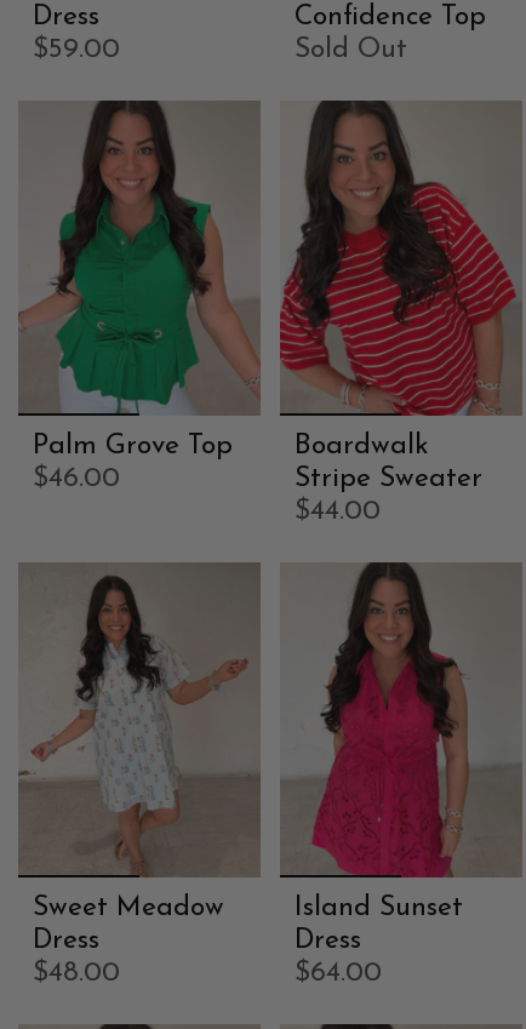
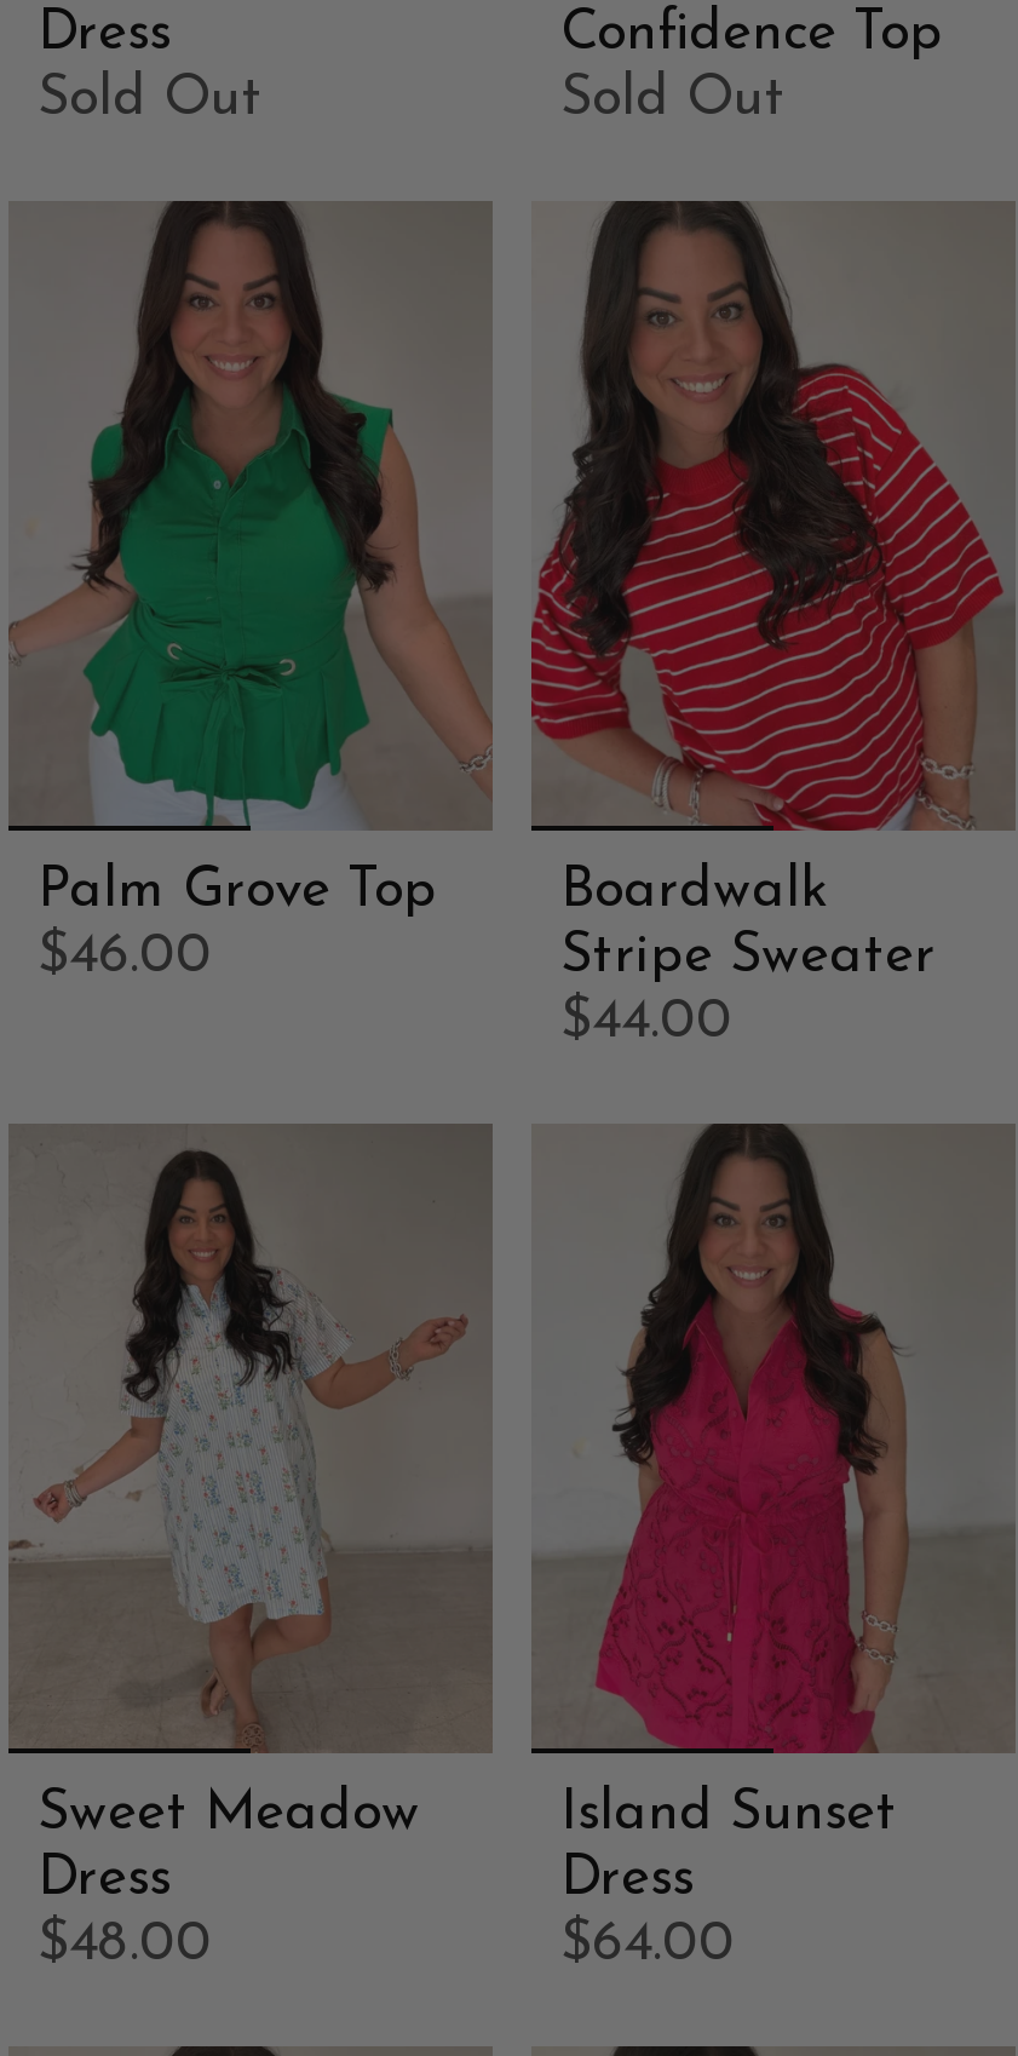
- $59.00
+ Sold Out
